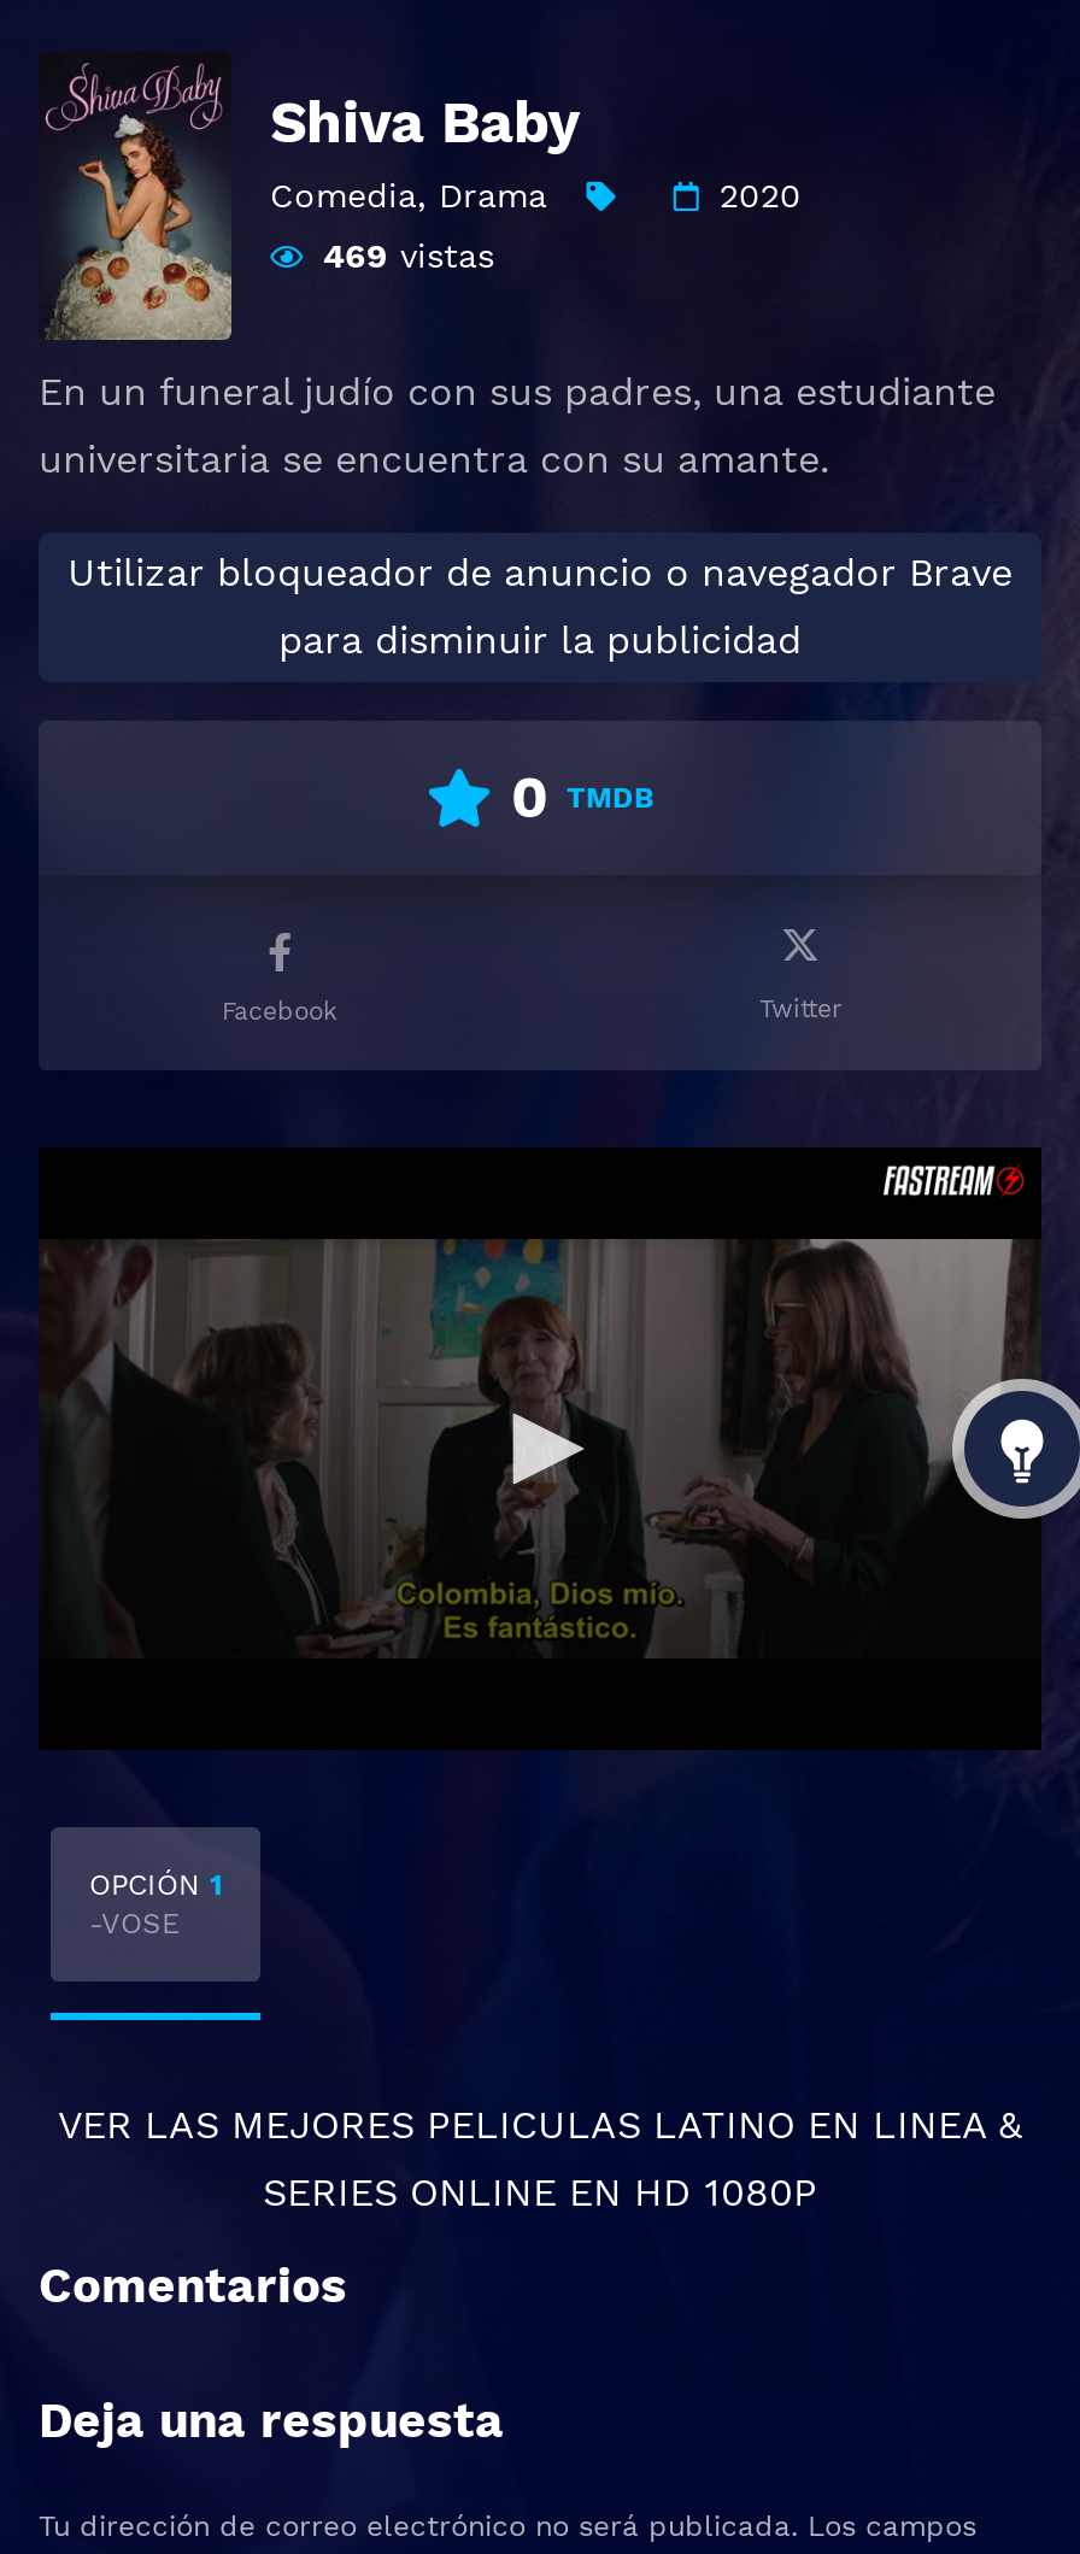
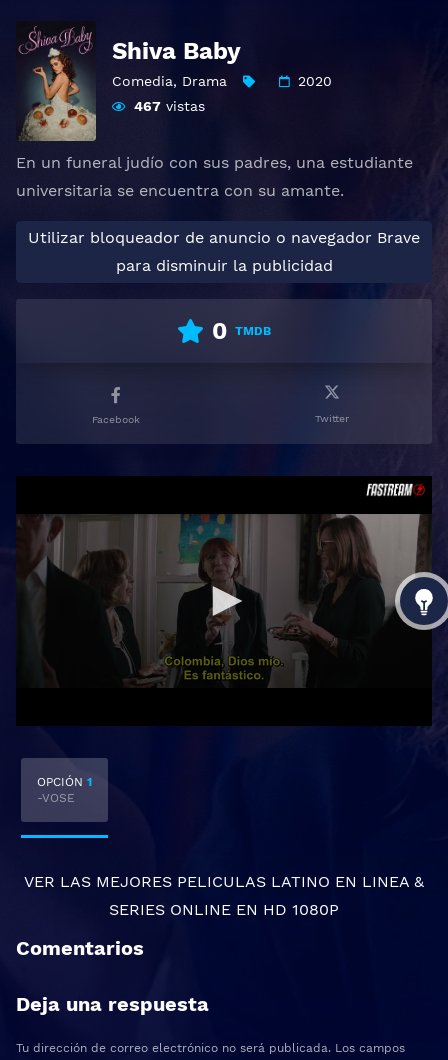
- 469 vistas
+ 467 vistas
